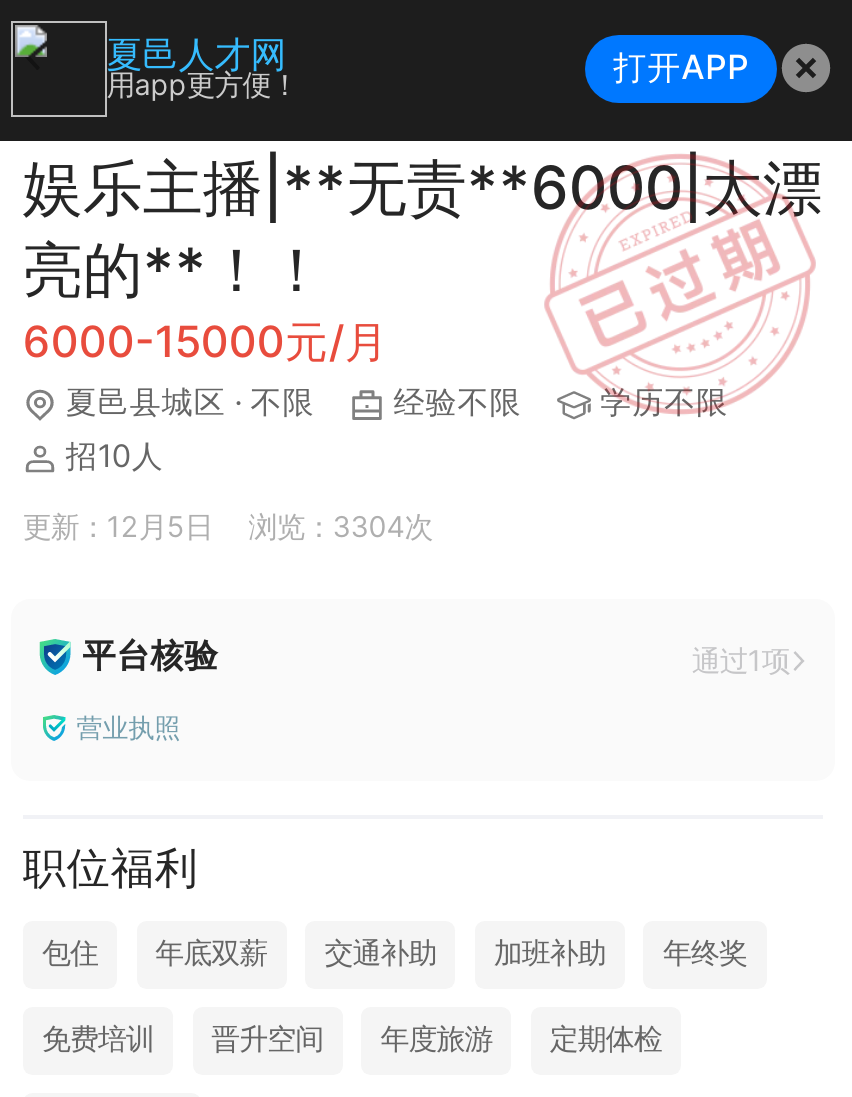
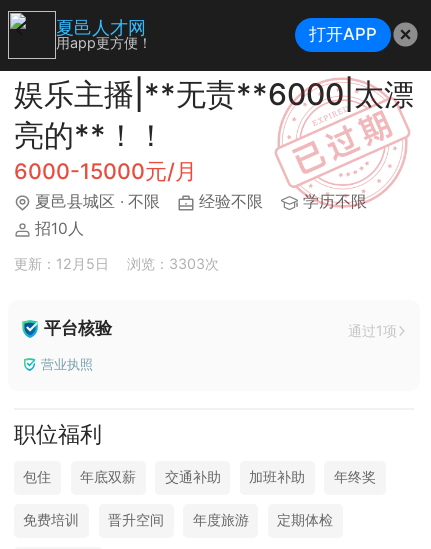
- 更新：12月5日 浏览：3304次
+ 更新：12月5日 浏览：3303次
